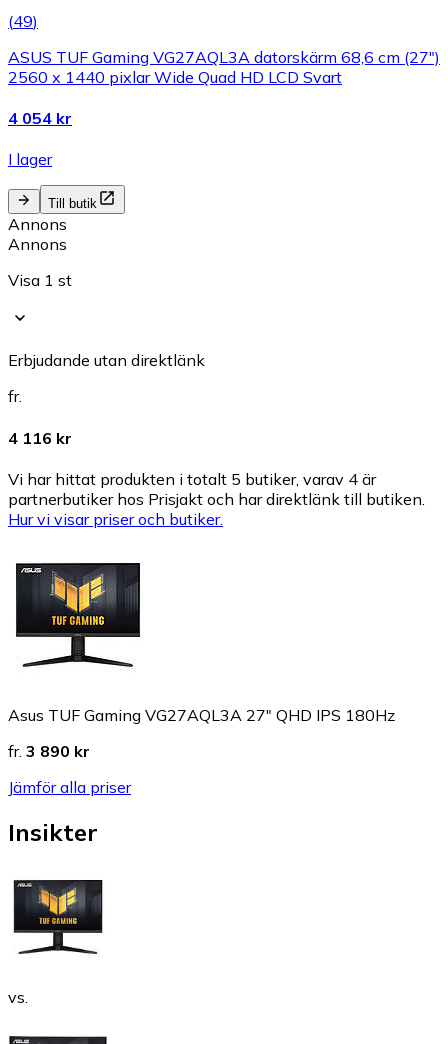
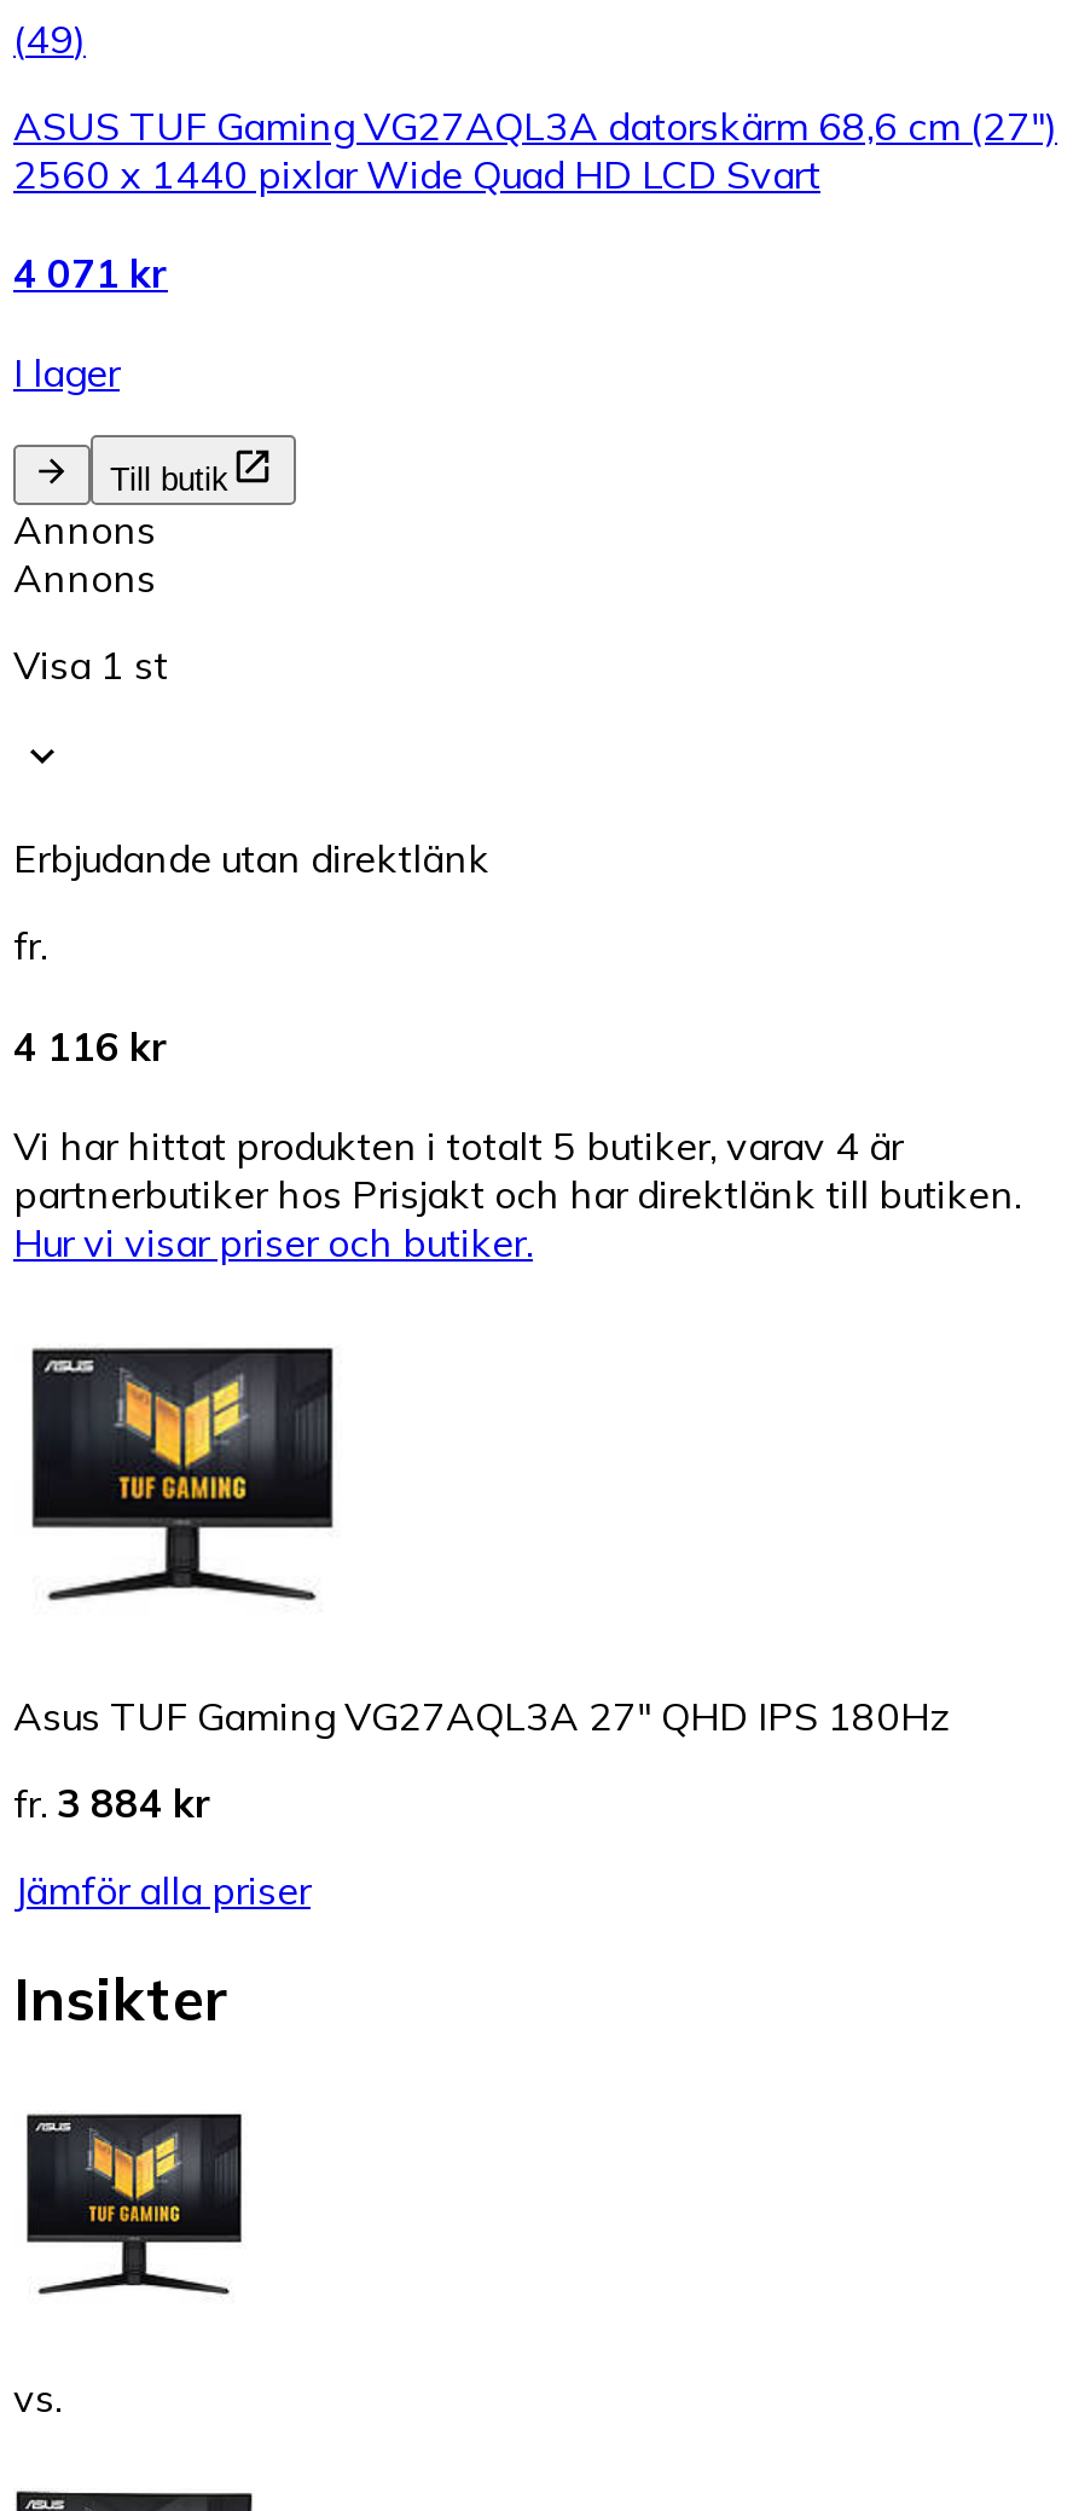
- 4 054 kr
+ 4 071 kr

- fr. 3 890 kr
+ fr. 3 884 kr
